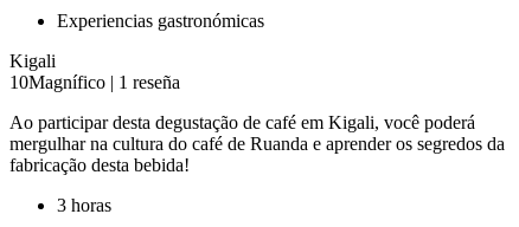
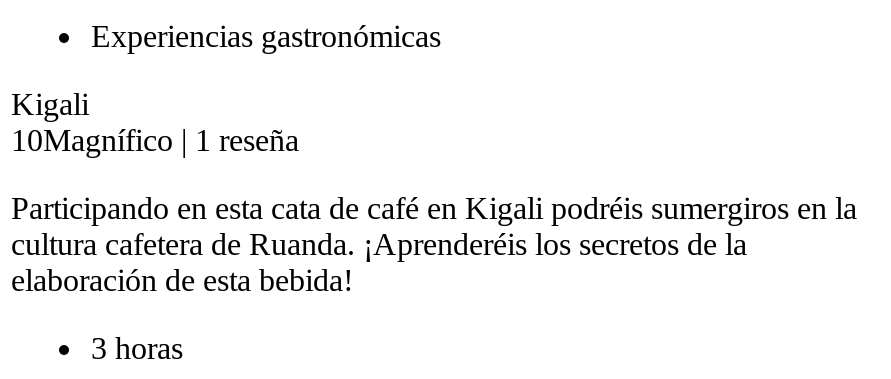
- Ao participar desta degustação de café em Kigali, você poderá
- mergulhar na cultura do café de Ruanda e aprender os segredos da
- fabricação desta bebida!
+ Participando en esta cata de café en Kigali podréis sumergiros en la
+ cultura cafetera de Ruanda. ¡Aprenderéis los secretos de la
+ elaboración de esta bebida!
